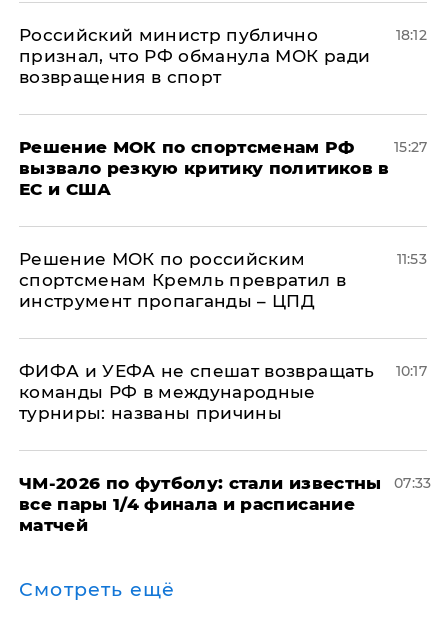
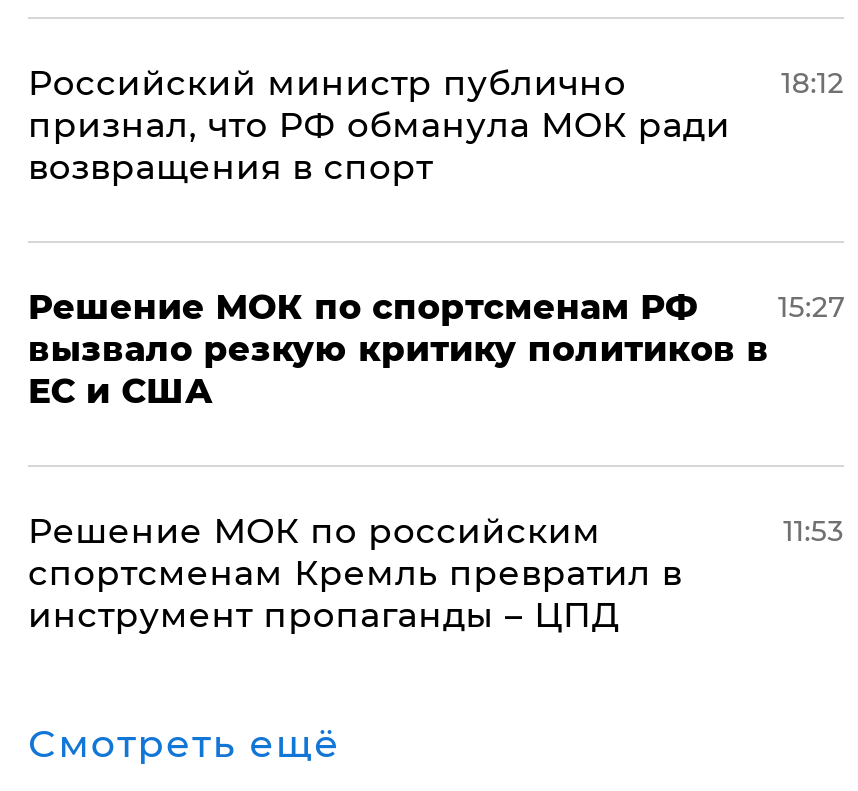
- ФИФА и УЕФА не спешат возвращать
- команды РФ в международные
- турниры: названы причины

- 10:17

- ЧМ-2026 по футболу: стали известны
- все пары 1/4 финала и расписание
- матчей

- 07:33
